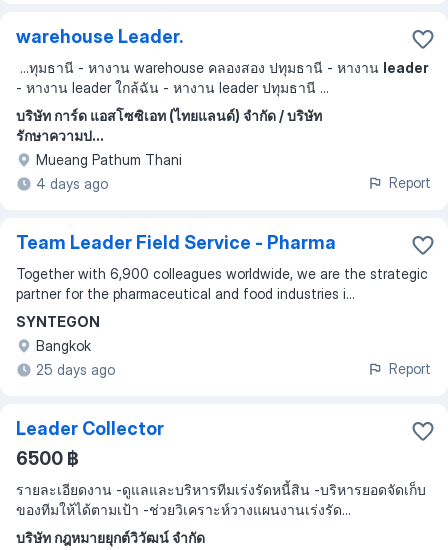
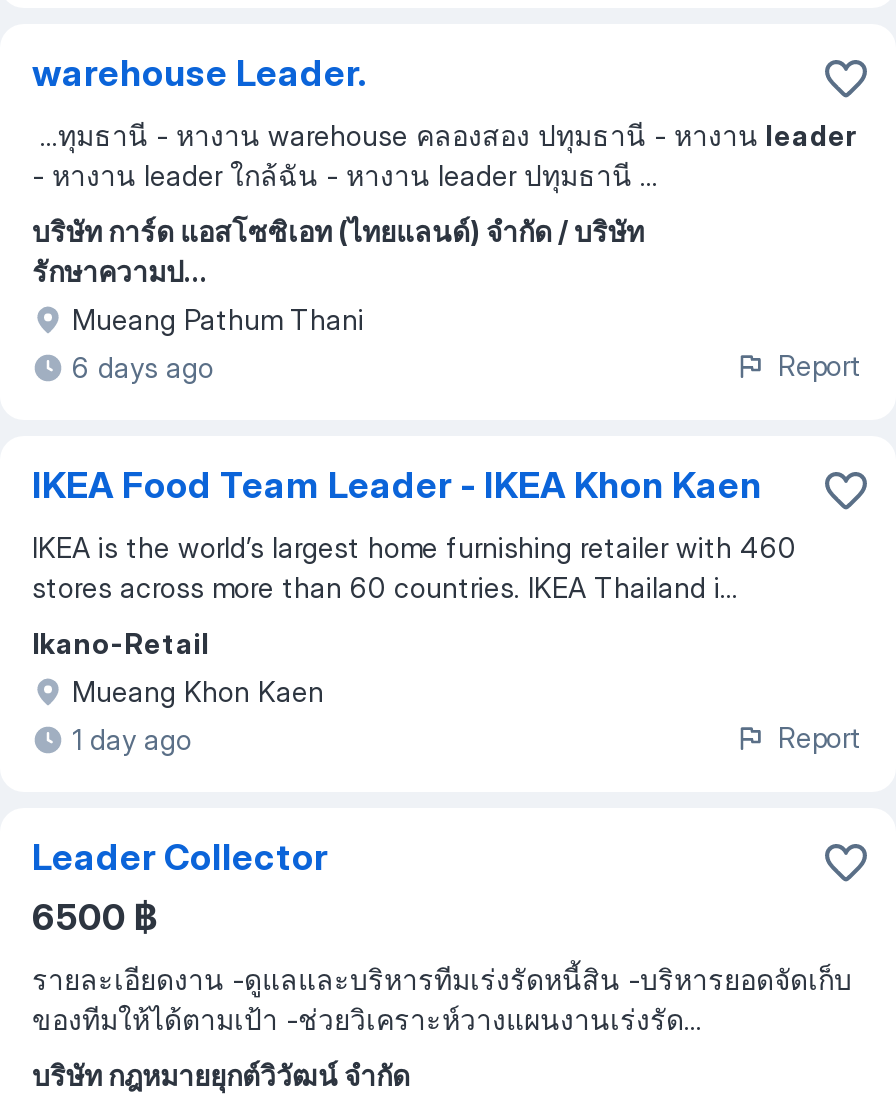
- 4 days ago
+ 6 days ago

- Team Leader Field Service - Pharma
+ IKEA Food Team Leader - IKEA Khon Kaen

- Together with 6,900 colleagues worldwide, we are the strategic
- partner for the pharmaceutical and food industries i...
+ IKEA is the world’s largest home furnishing retailer with 460
+ stores across more than 60 countries. IKEA Thailand i...

- SYNTEGON
- Bangkok
- 25 days ago
+ Ikano-Retail
+ Mueang Khon Kaen
+ 1 day ago
